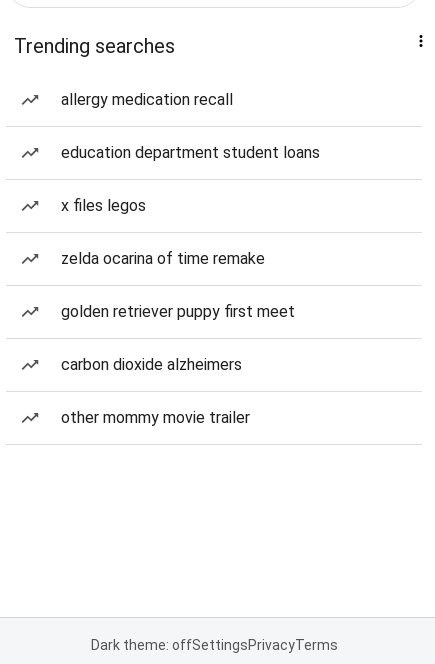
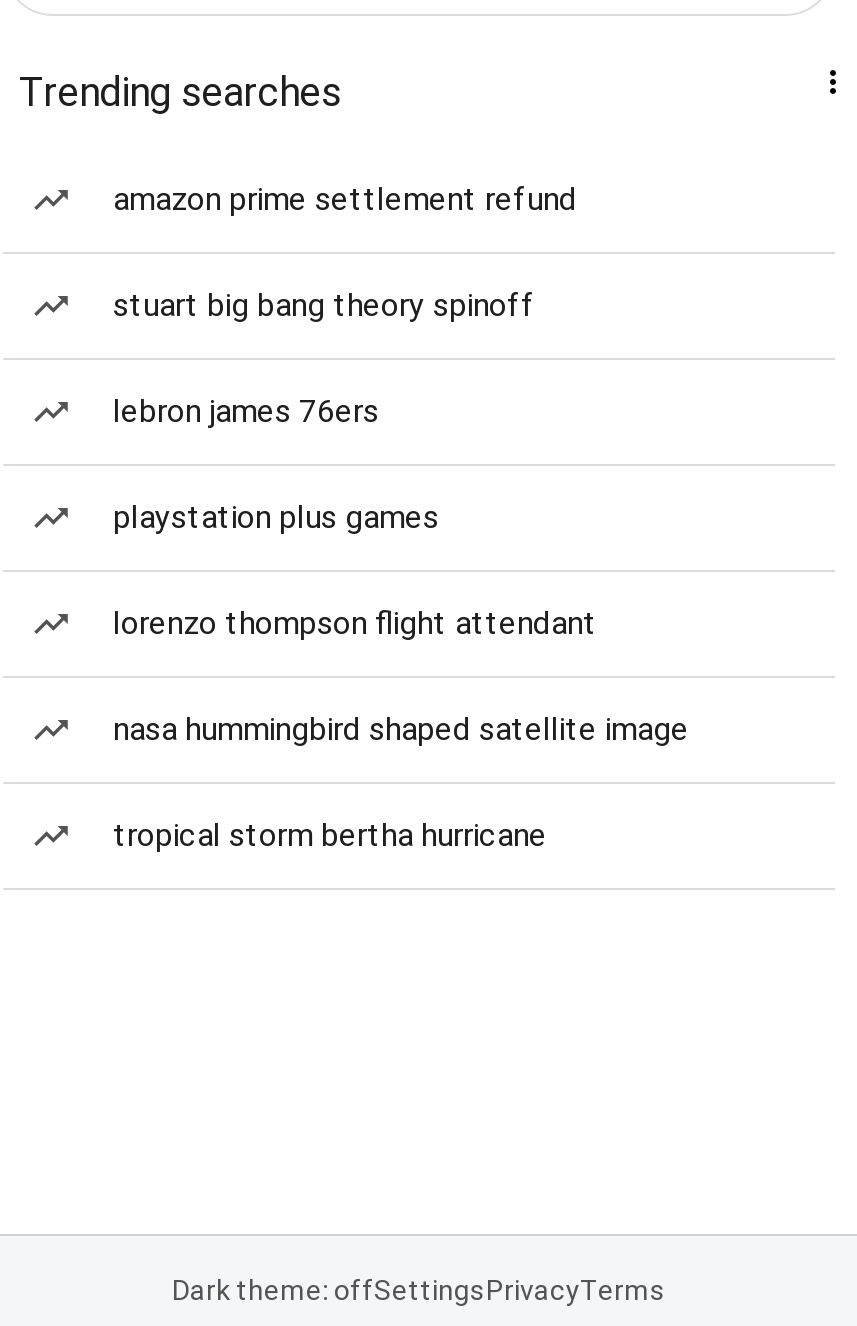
- allergy medication recall
+ amazon prime settlement refund

- education department student loans
+ stuart big bang theory spinoff

- x files legos
+ lebron james 76ers

- zelda ocarina of time remake
+ playstation plus games

- golden retriever puppy first meet
+ lorenzo thompson flight attendant

- carbon dioxide alzheimers
+ nasa hummingbird shaped satellite image

- other mommy movie trailer
+ tropical storm bertha hurricane
